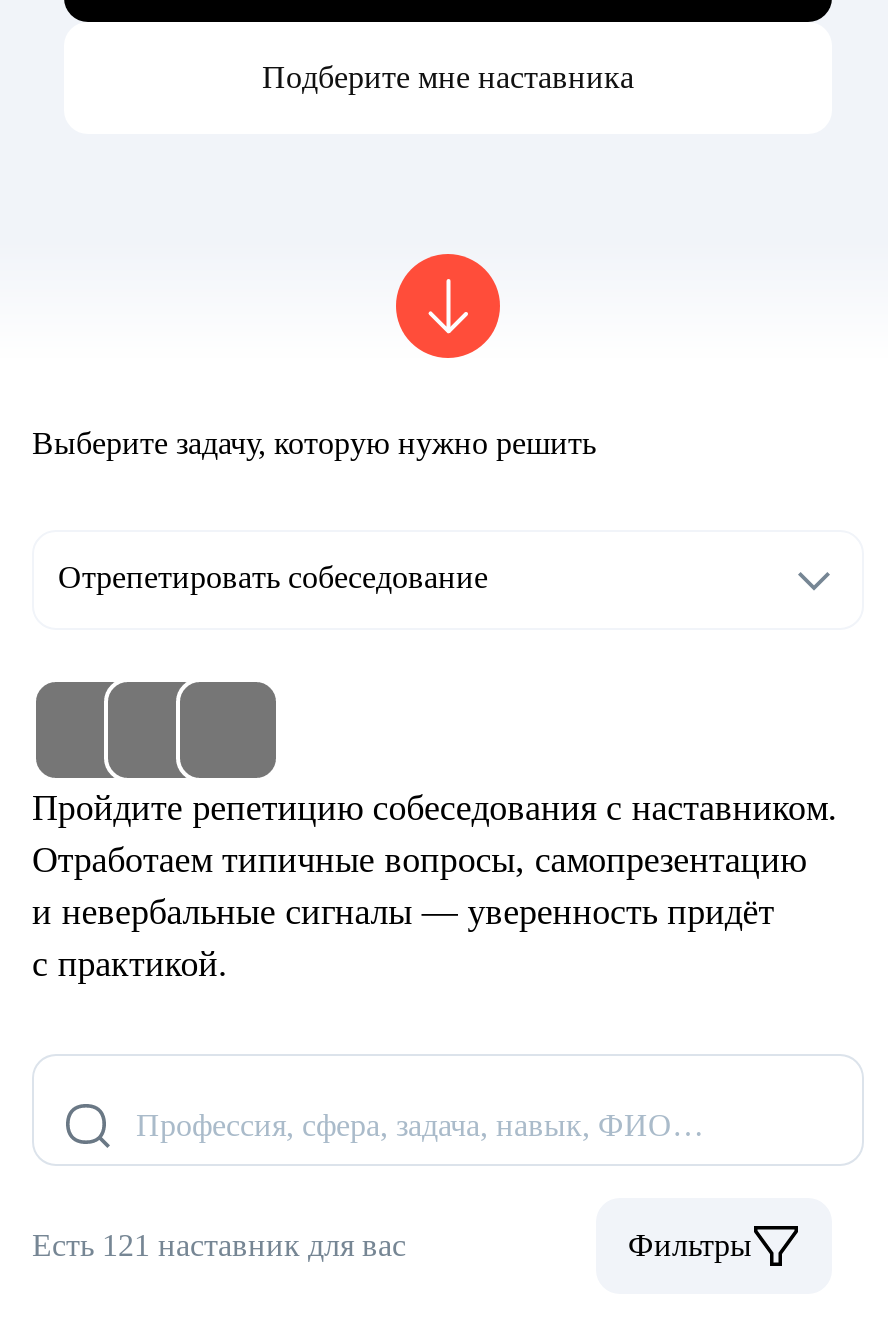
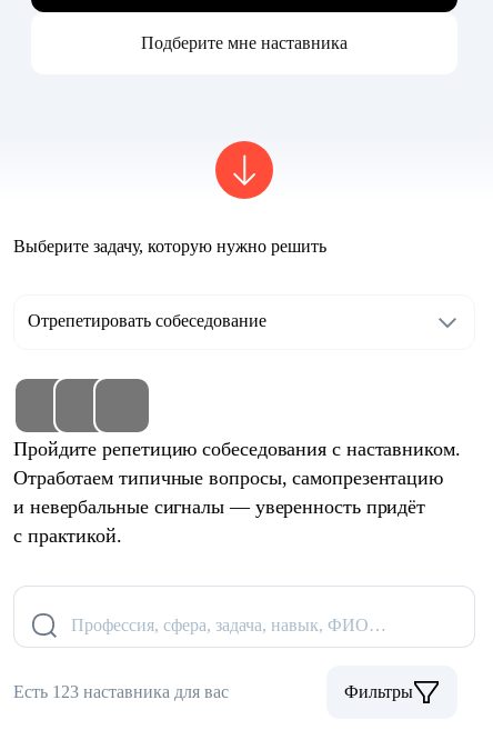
- Есть 121 наставник для вас
+ Есть 123 наставника для вас
